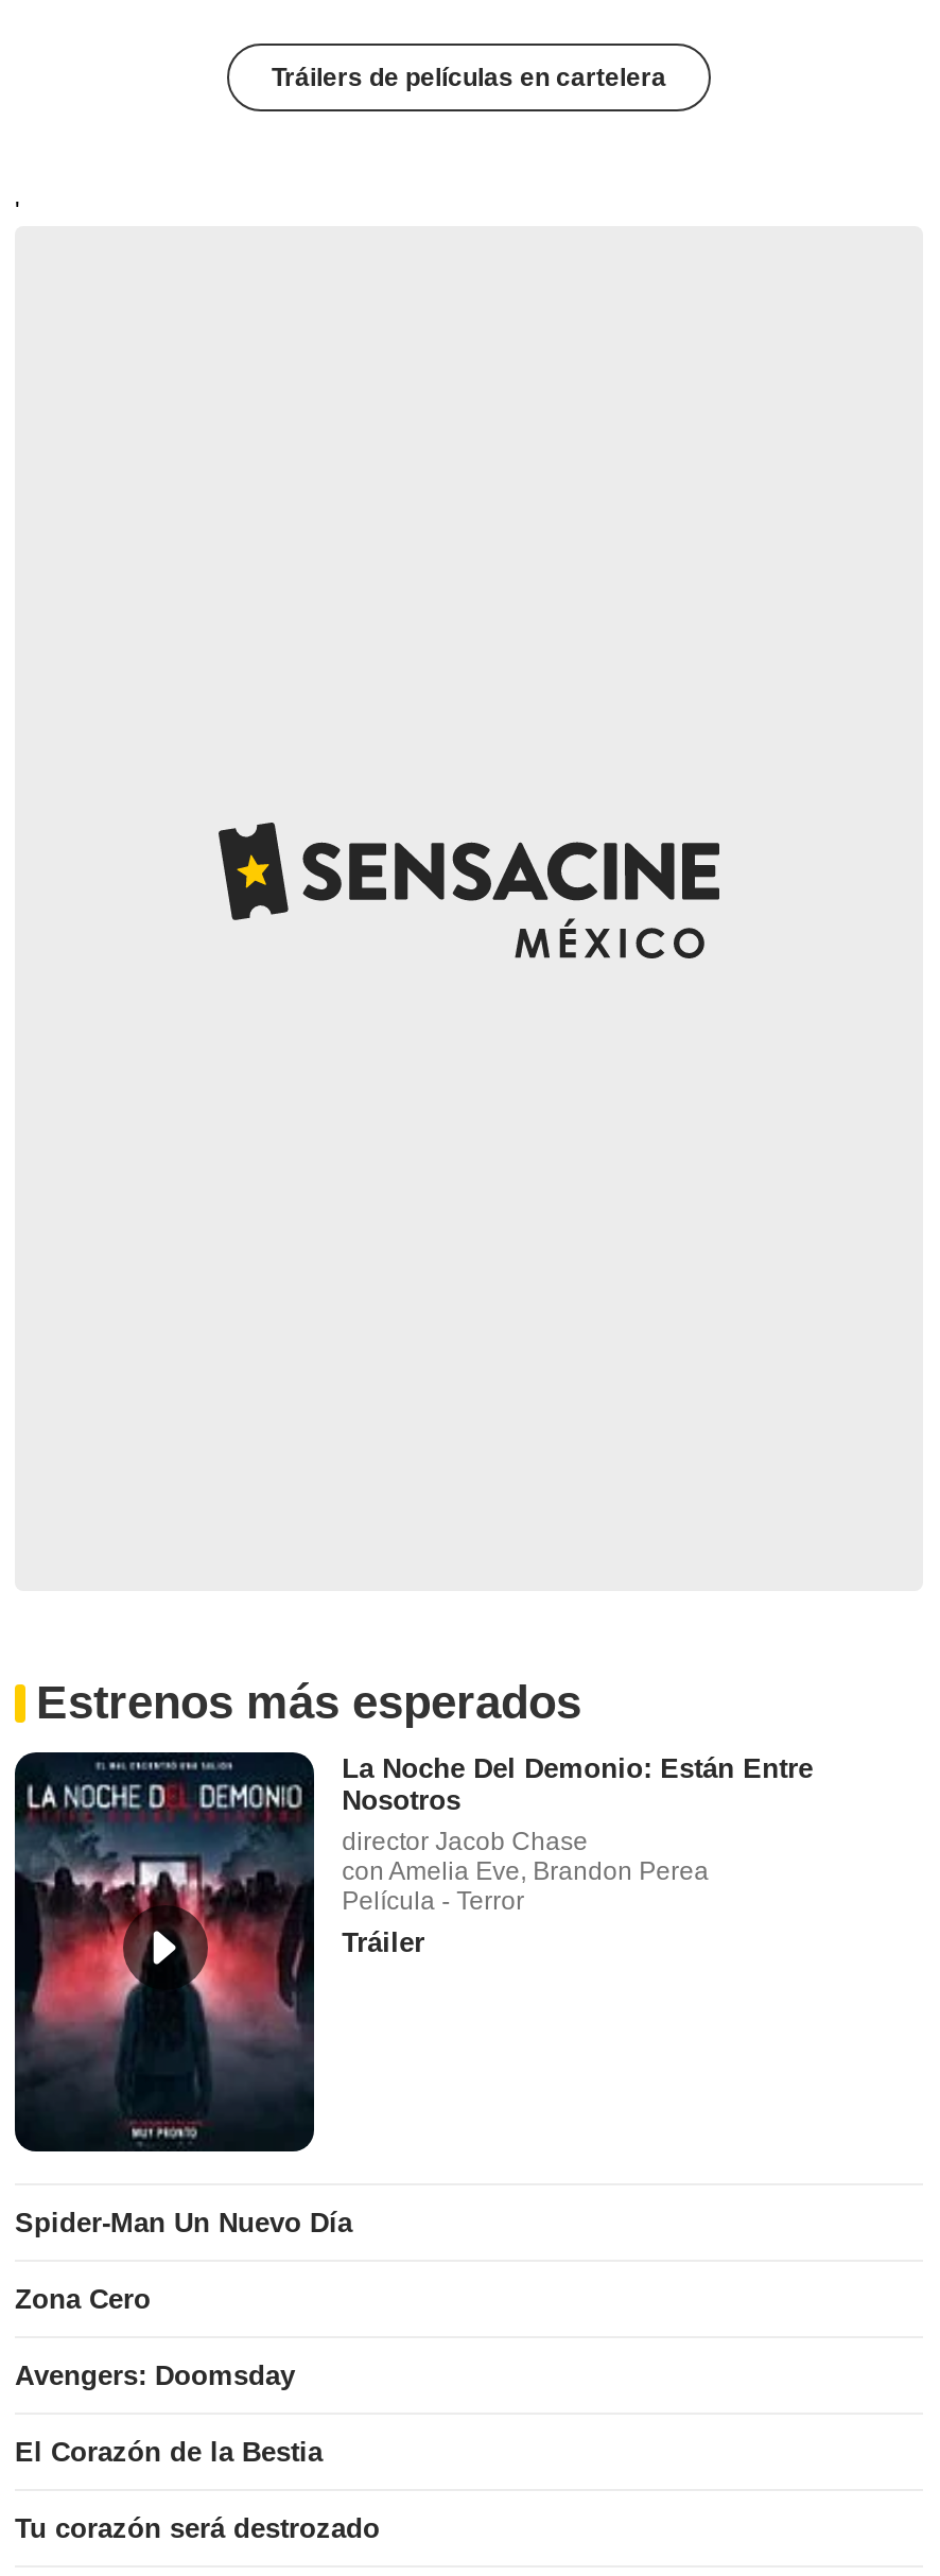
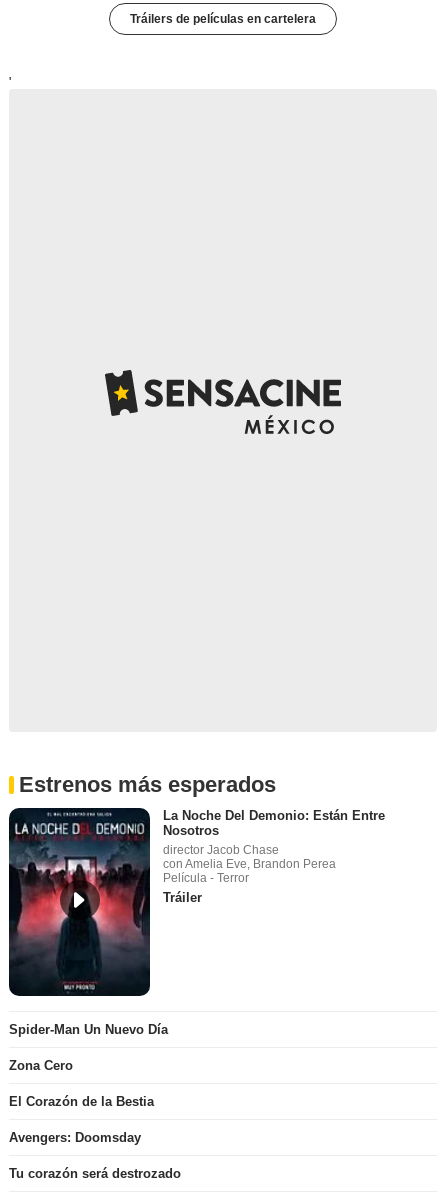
moved down: Avengers: Doomsday

moved up: El Corazón de la Bestia
